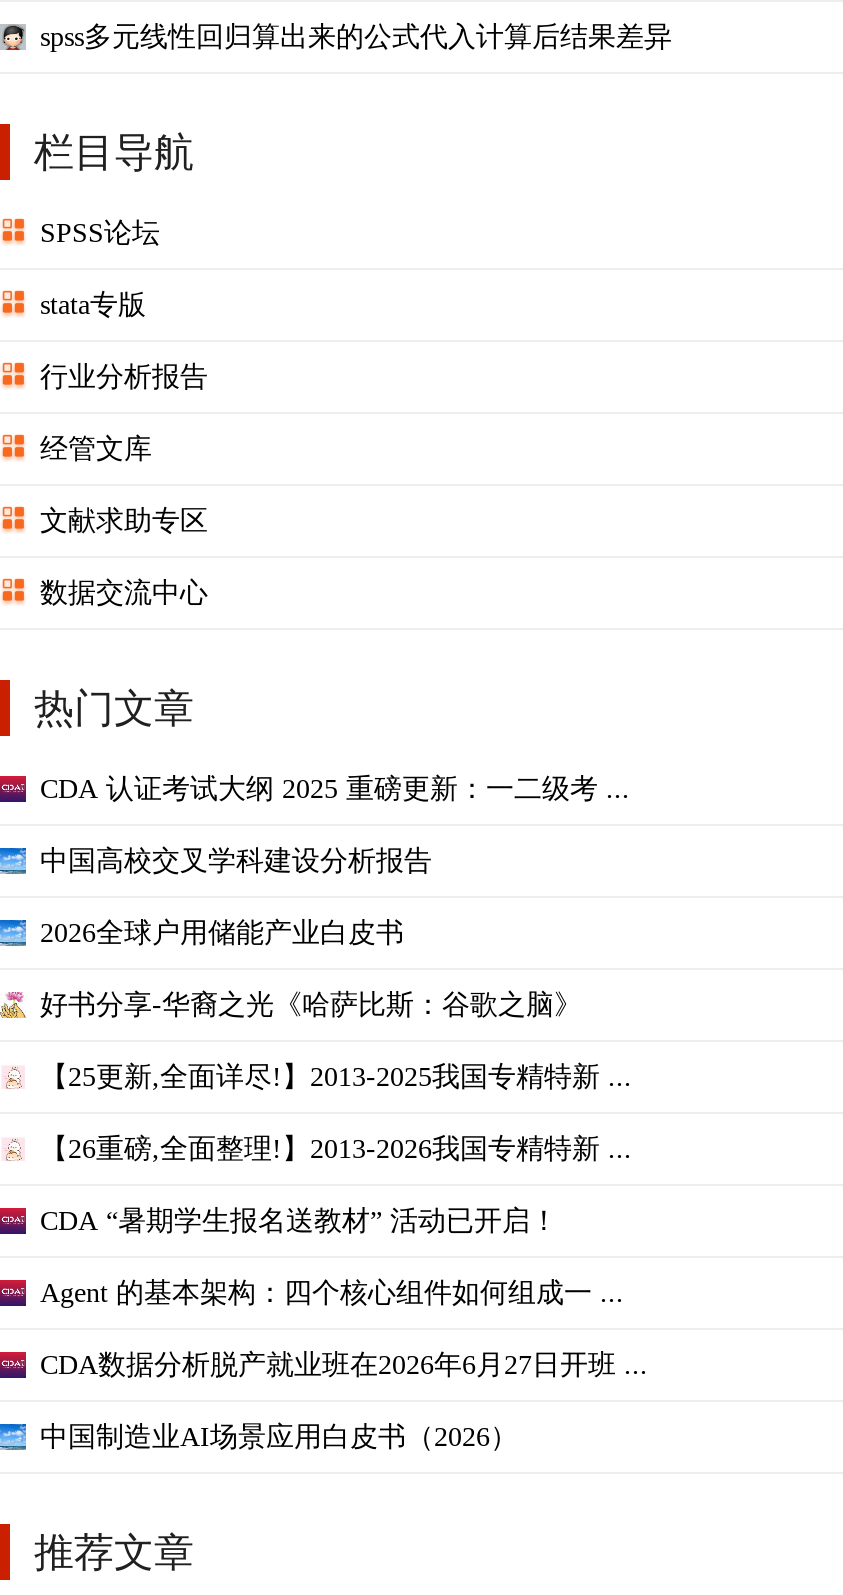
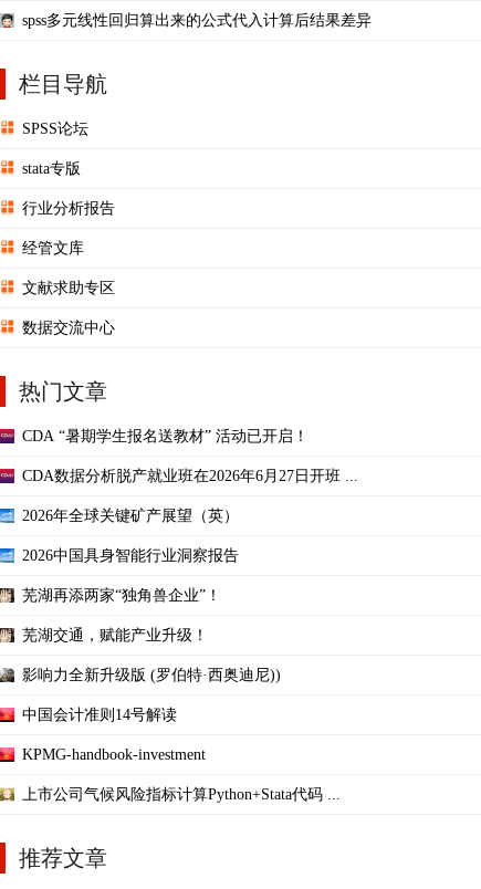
- CDA 认证考试大纲 2025 重磅更新：一二级考 ...
- 中国高校交叉学科建设分析报告
- 2026全球户用储能产业白皮书
- 好书分享-华裔之光《哈萨比斯：谷歌之脑》
- 【25更新,全面详尽!】2013-2025我国专精特新 ...
- 【26重磅,全面整理!】2013-2026我国专精特新 ...

moved up: CDA “暑期学生报名送教材” 活动已开启！

- Agent 的基本架构：四个核心组件如何组成一 ...

moved up: CDA数据分析脱产就业班在2026年6月27日开班 ...

- 中国制造业AI场景应用白皮书（2026）
+ 2026年全球关键矿产展望（英）
+ 2026中国具身智能行业洞察报告
+ 芜湖再添两家“独角兽企业”！
+ 芜湖交通，赋能产业升级！
+ 影响力全新升级版 (罗伯特·西奥迪尼))
+ 中国会计准则14号解读
+ KPMG-handbook-investment
+ 上市公司气候风险指标计算Python+Stata代码 ...
